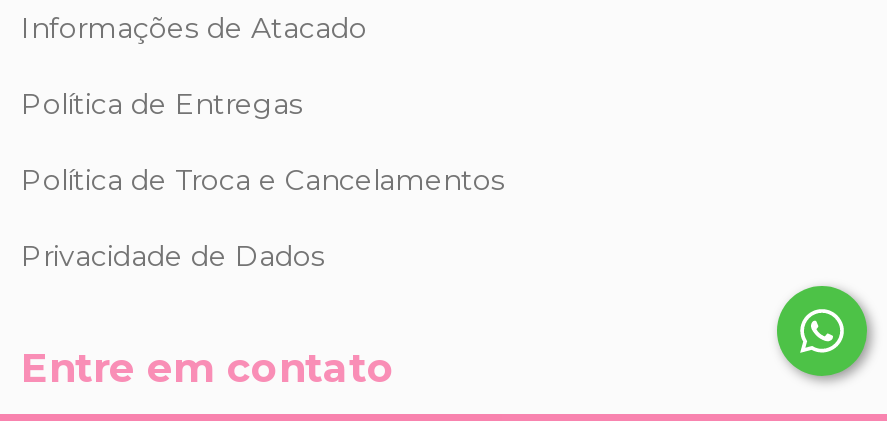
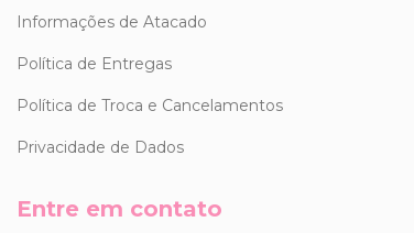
- [image]
